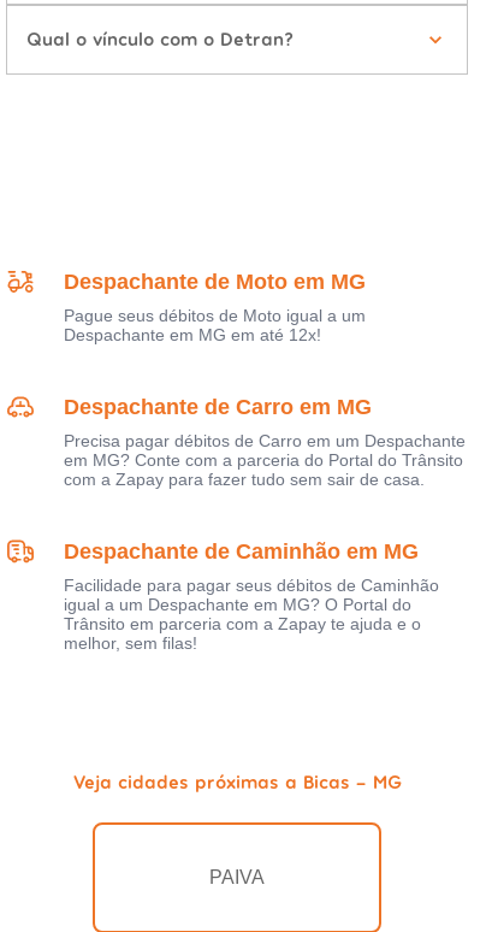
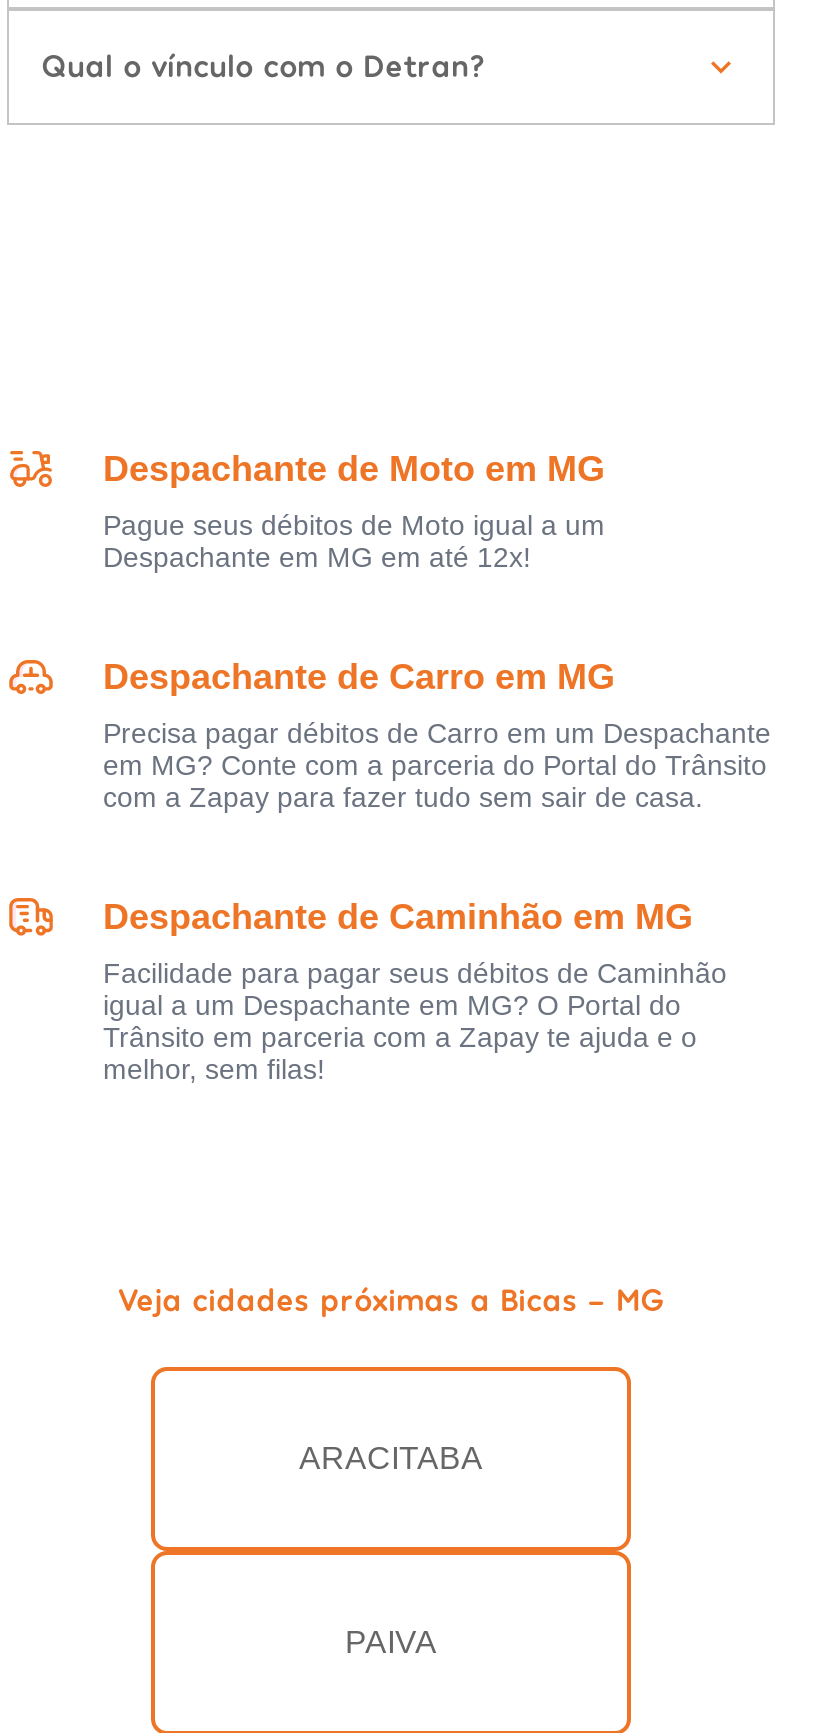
+ ARACITABA
